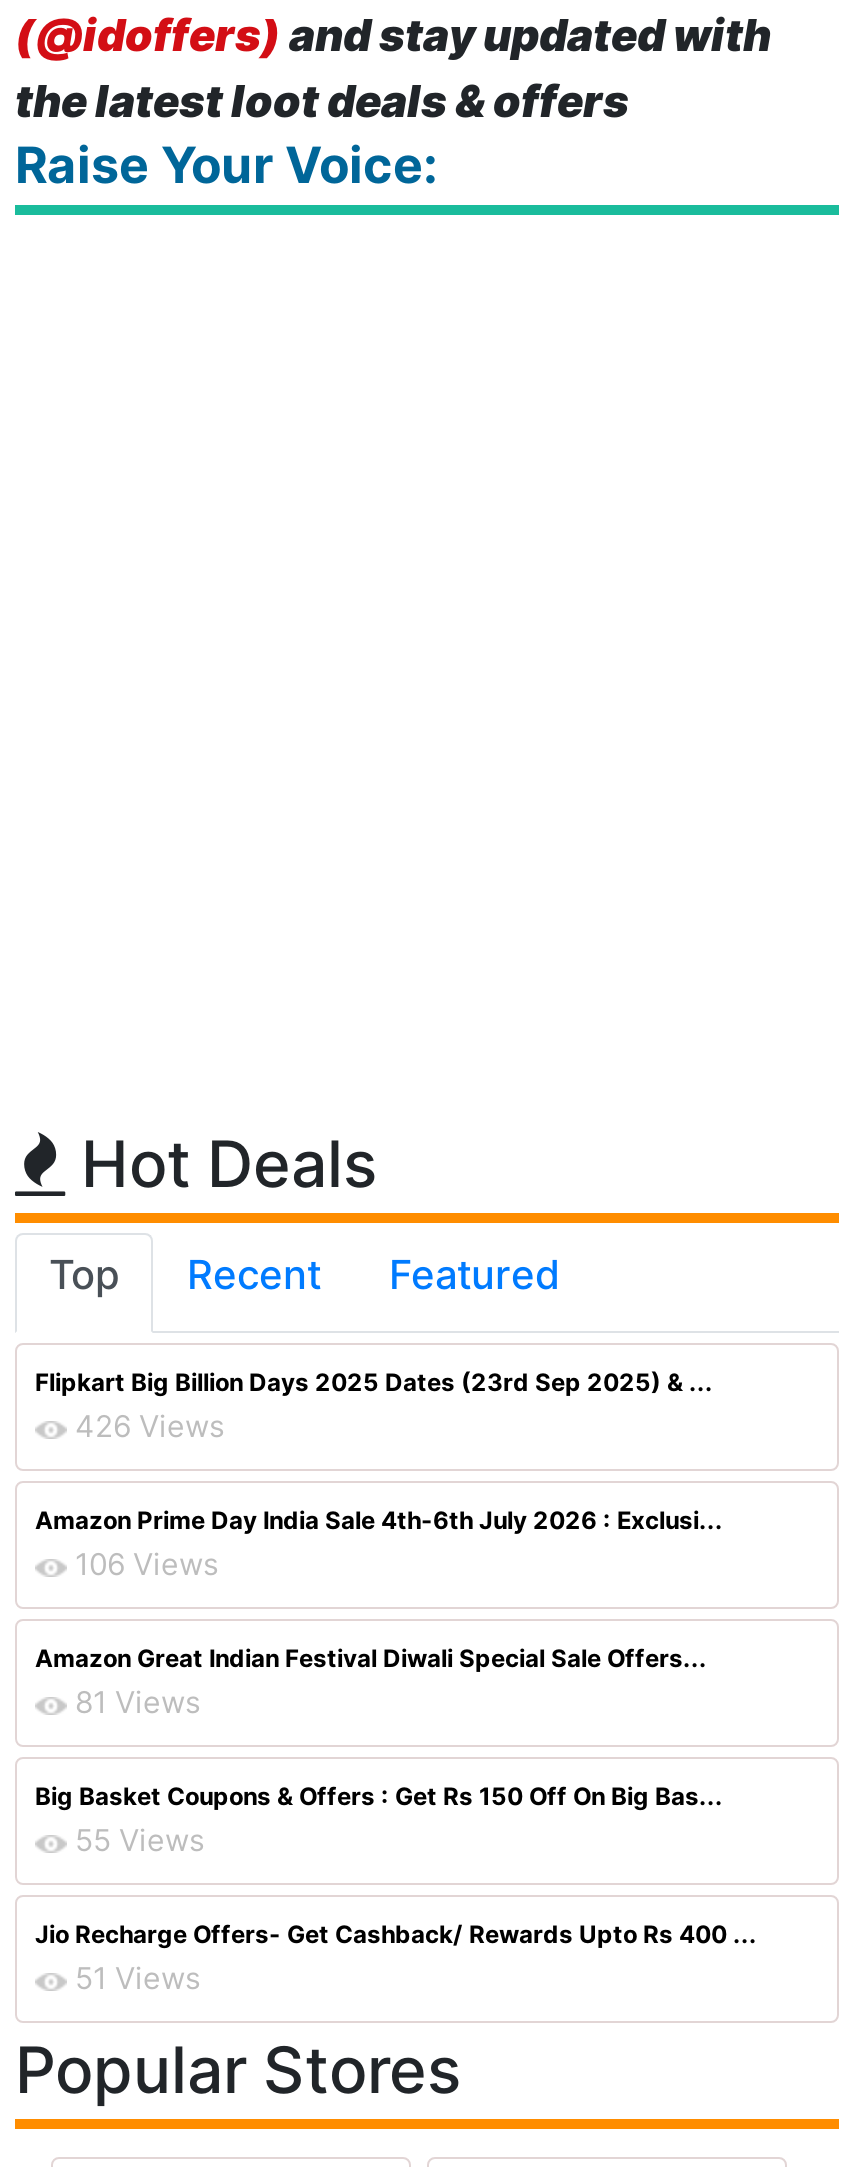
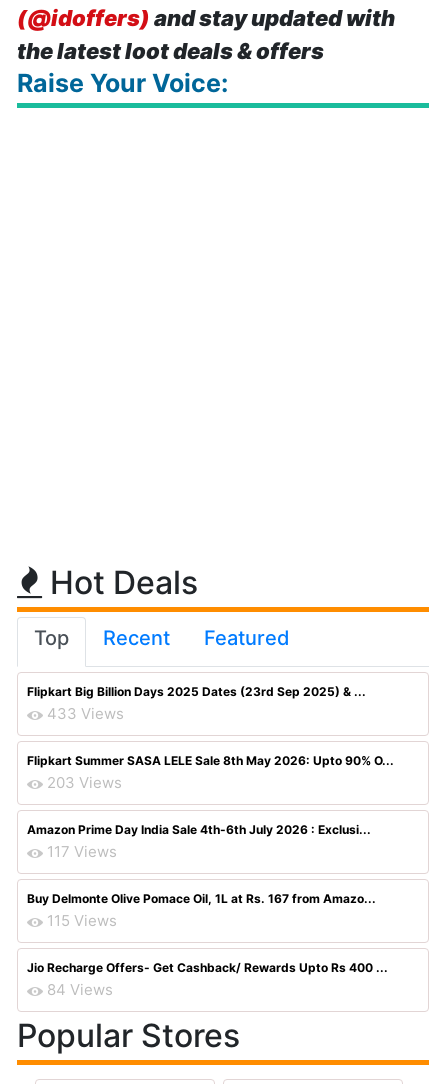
- 426 Views
+ 433 Views
+ Flipkart Summer SASA LELE Sale 8th May 2026: Upto 90% O...
+ 203 Views

moved down: Amazon Prime Day India Sale 4th-6th July 2026 : Exclusi...

- 106 Views
- Amazon Great Indian Festival Diwali Special Sale Offers...
- 81 Views
- Big Basket Coupons & Offers : Get Rs 150 Off On Big Bas...
- 55 Views
+ 117 Views
+ Buy Delmonte Olive Pomace Oil, 1L at Rs. 167 from Amazo...
+ 115 Views

- 51 Views
+ 84 Views
